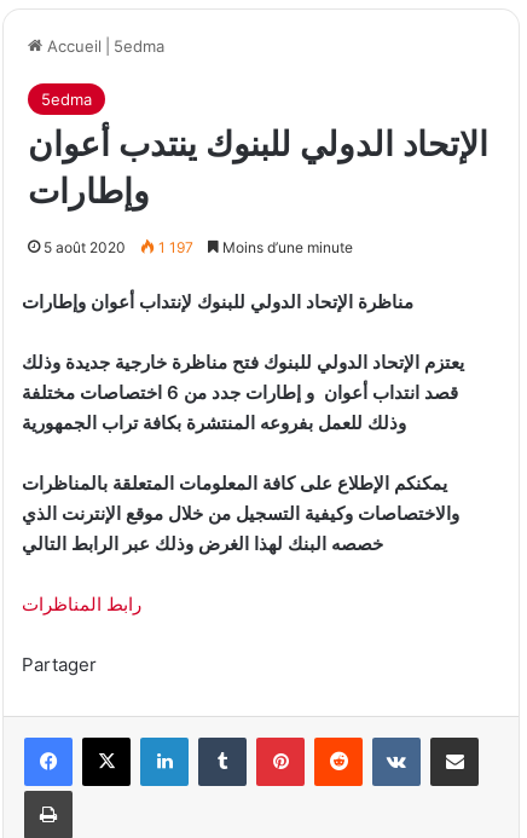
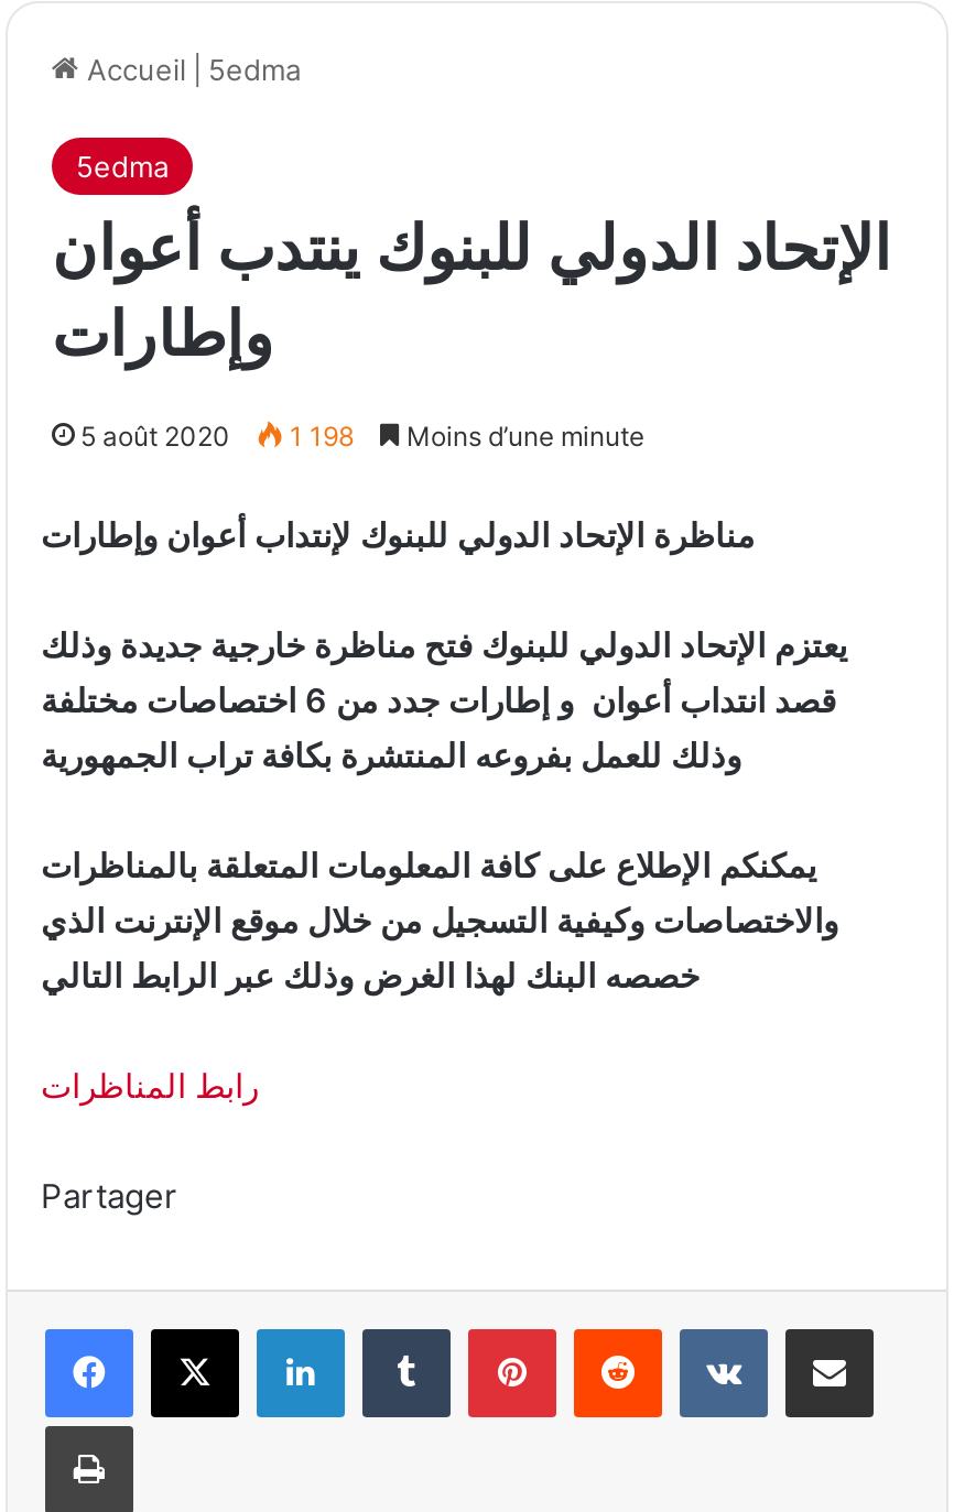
- 5 août 2020 1 197 Moins d’une minute
+ 5 août 2020 1 198 Moins d’une minute
